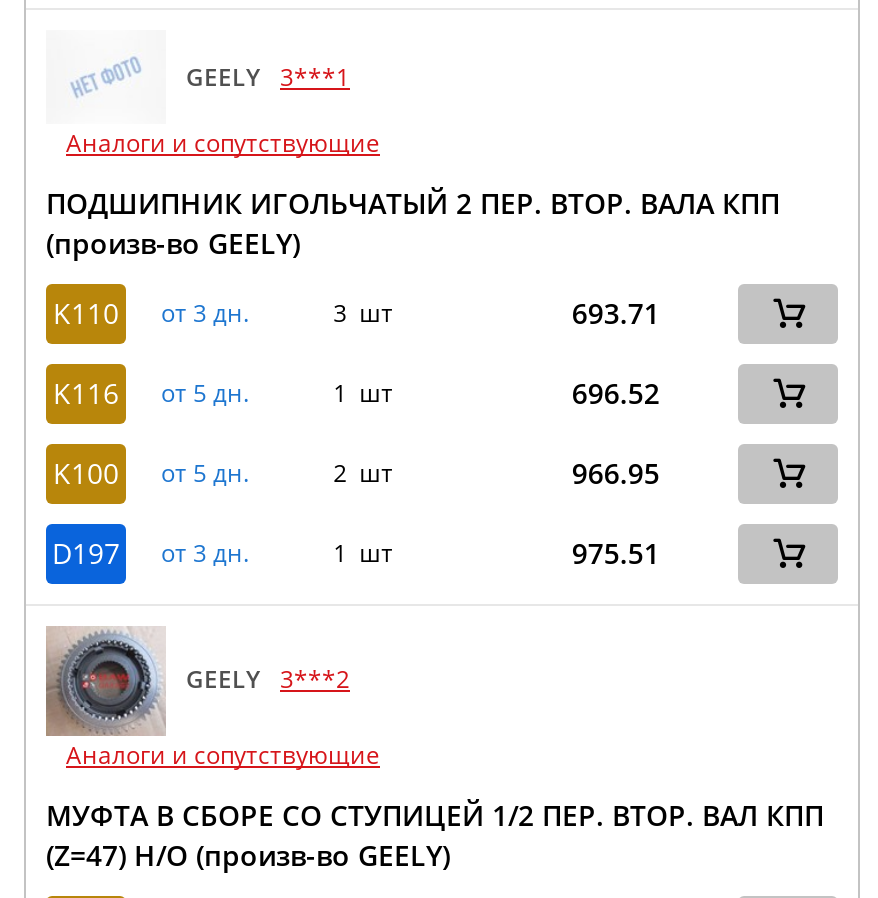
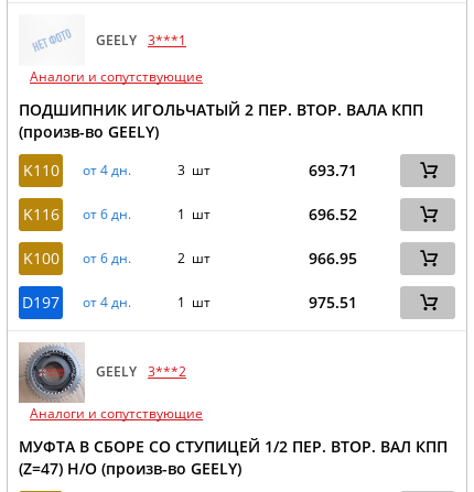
- K110 от 3 дн.
+ K110 от 4 дн.

- K116 от 5 дн.
+ K116 от 6 дн.

- K100 от 5 дн.
+ K100 от 6 дн.

- D197 от 3 дн.
+ D197 от 4 дн.
